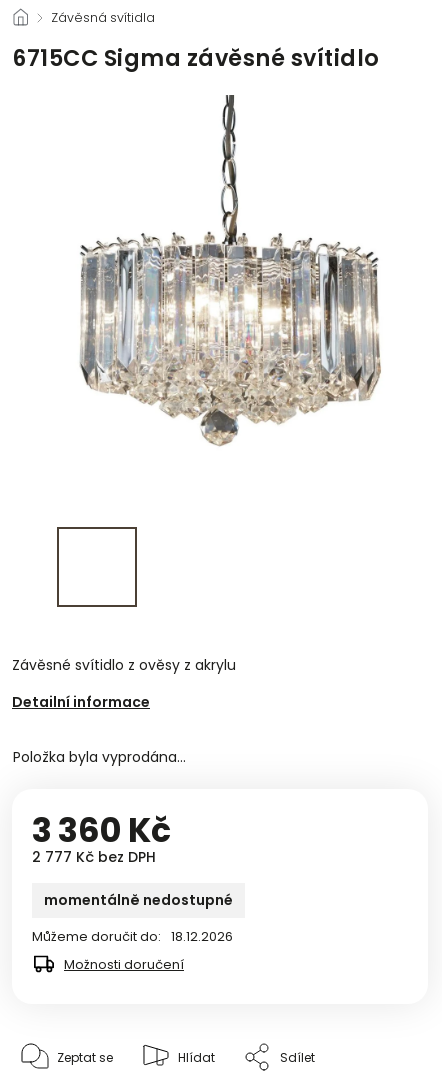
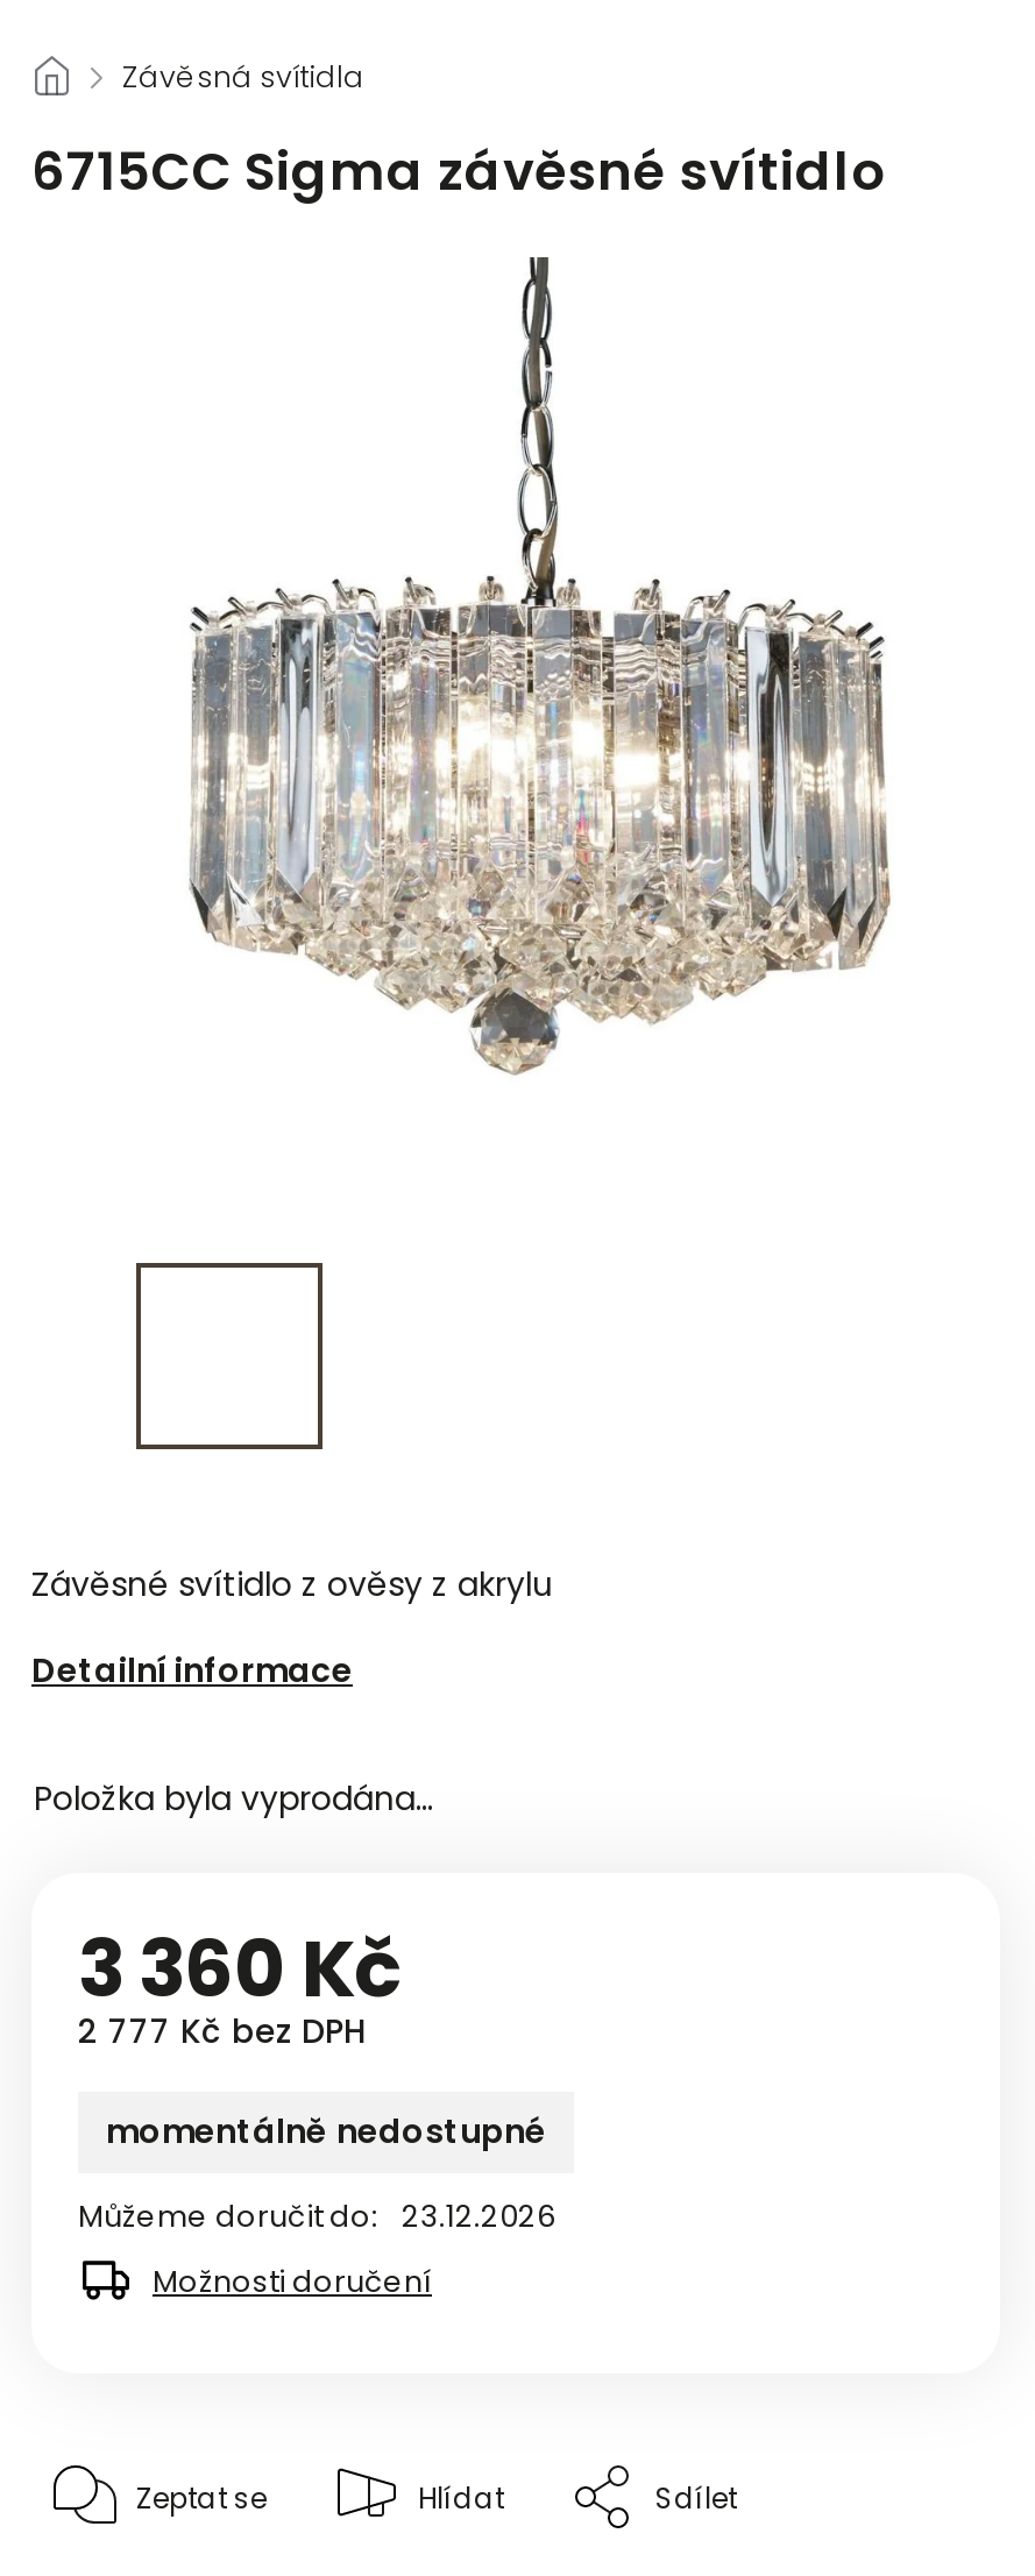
- Můžeme doručit do: 18.12.2026
+ Můžeme doručit do: 23.12.2026
